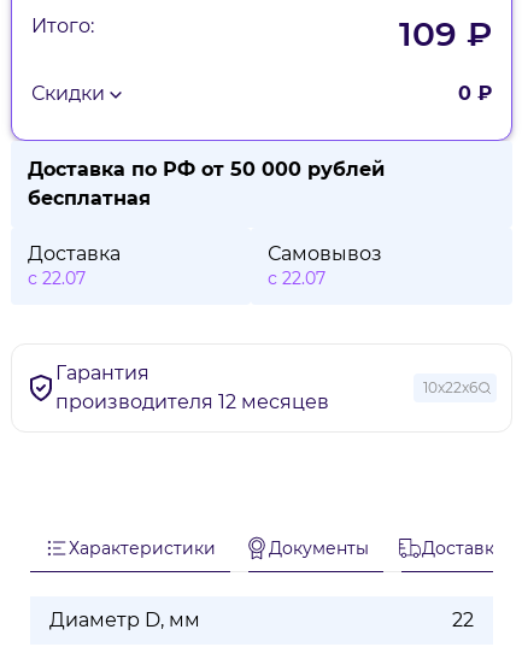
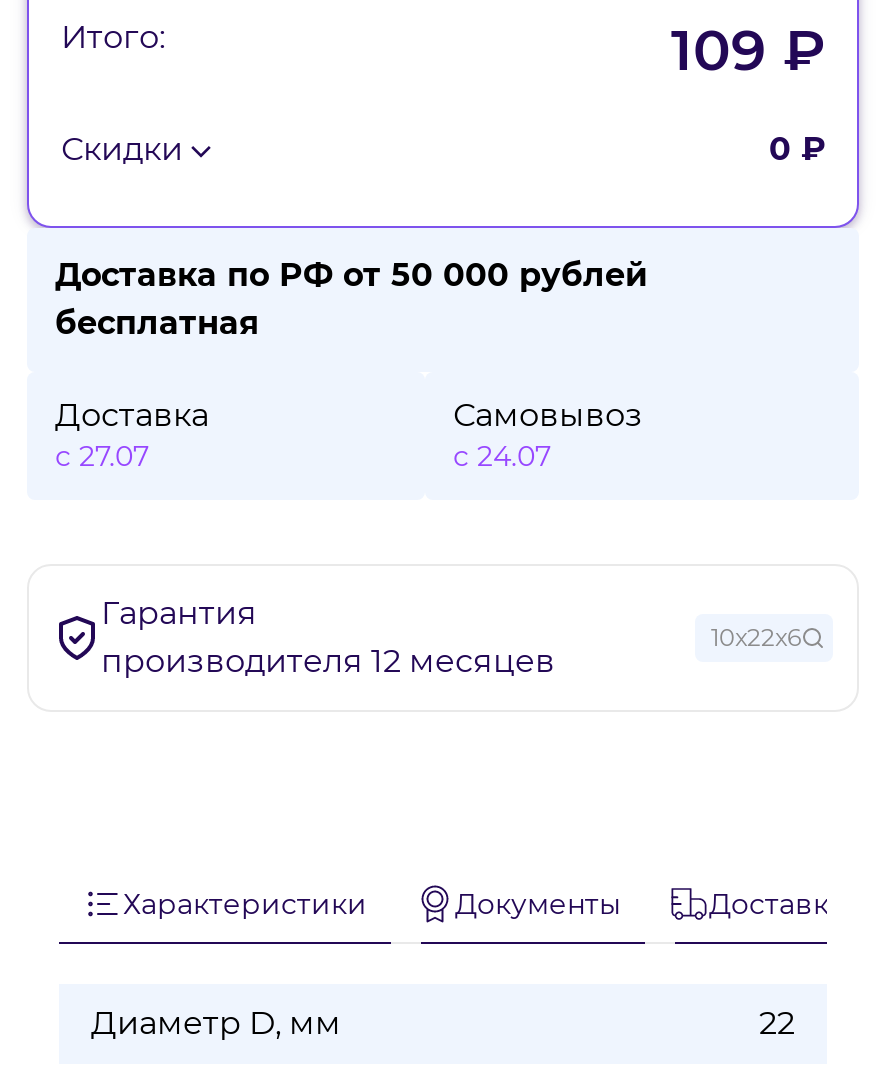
- с 22.07
+ с 27.07

- с 22.07
+ с 24.07
